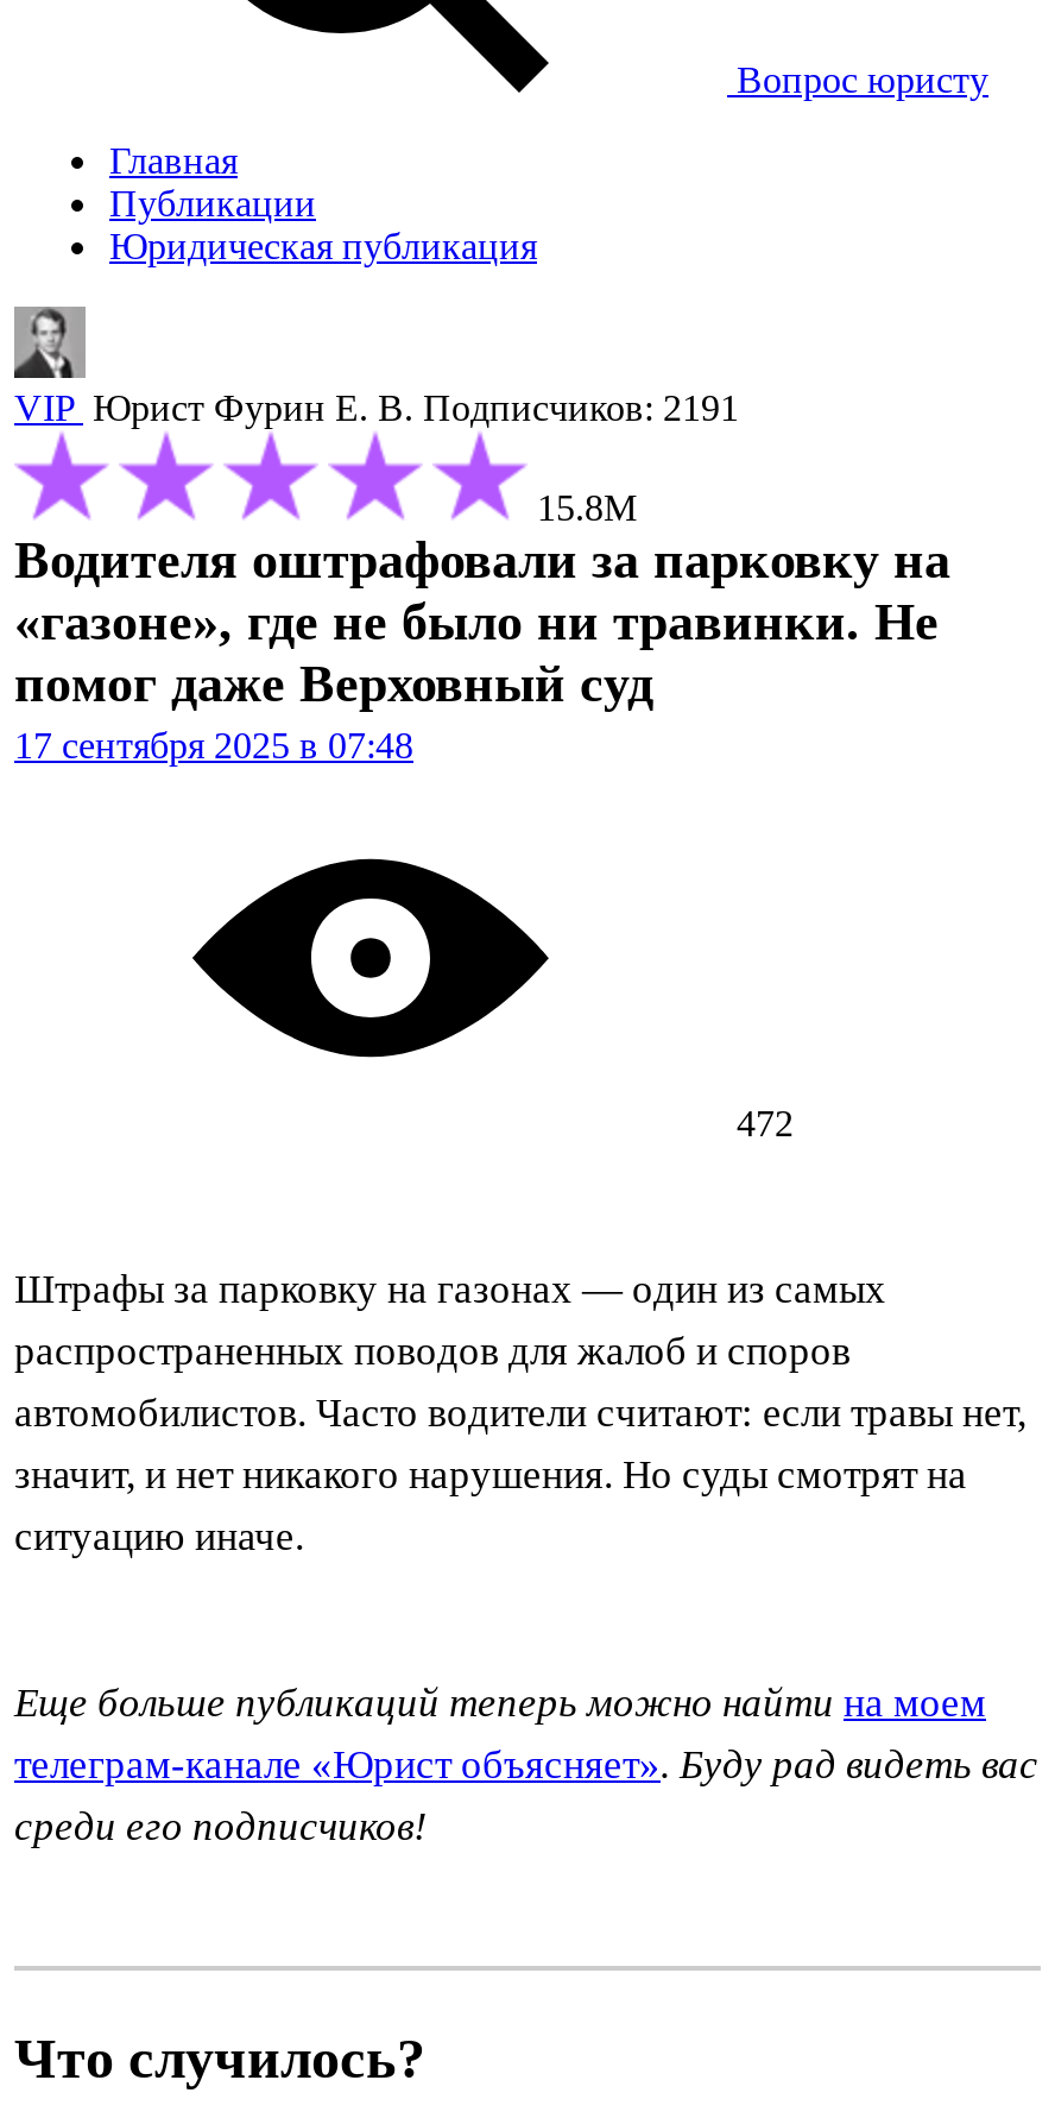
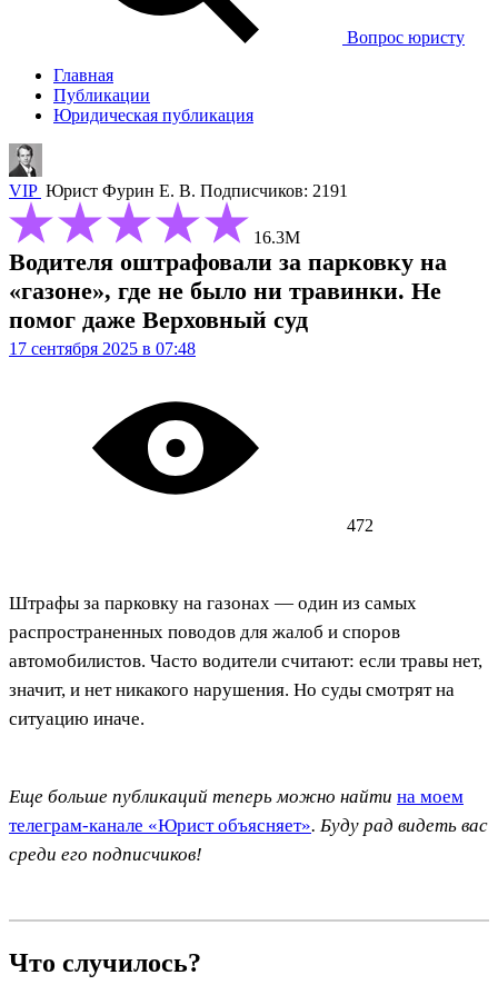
- 15.8М
+ 16.3М
